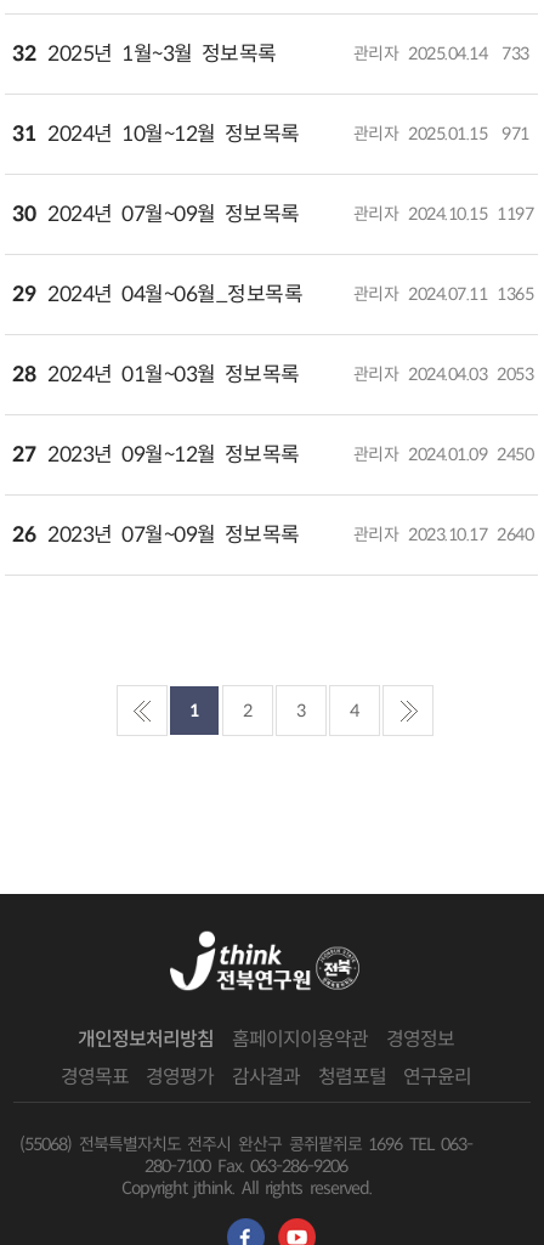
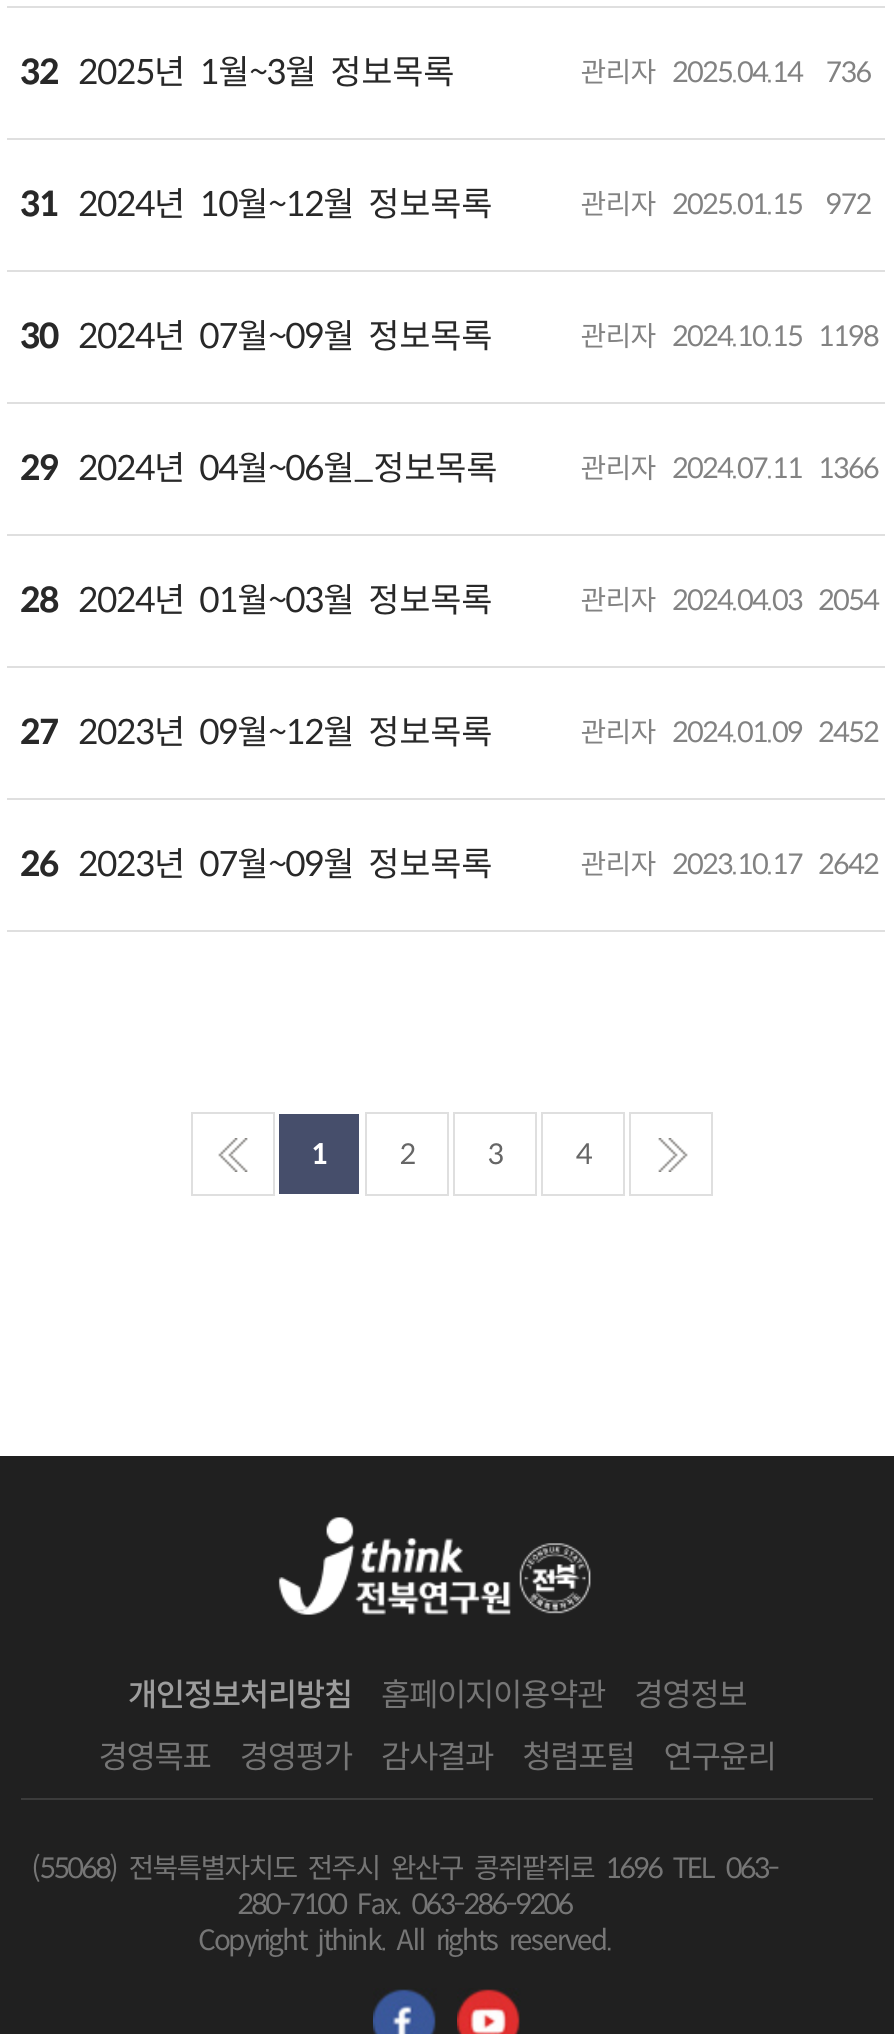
- 관리자 2025.04.14 733
+ 관리자 2025.04.14 736

- 관리자 2025.01.15 971
+ 관리자 2025.01.15 972

- 관리자 2024.10.15 1197
+ 관리자 2024.10.15 1198

- 관리자 2024.07.11 1365
+ 관리자 2024.07.11 1366

- 관리자 2024.04.03 2053
+ 관리자 2024.04.03 2054

- 관리자 2024.01.09 2450
+ 관리자 2024.01.09 2452

- 관리자 2023.10.17 2640
+ 관리자 2023.10.17 2642
